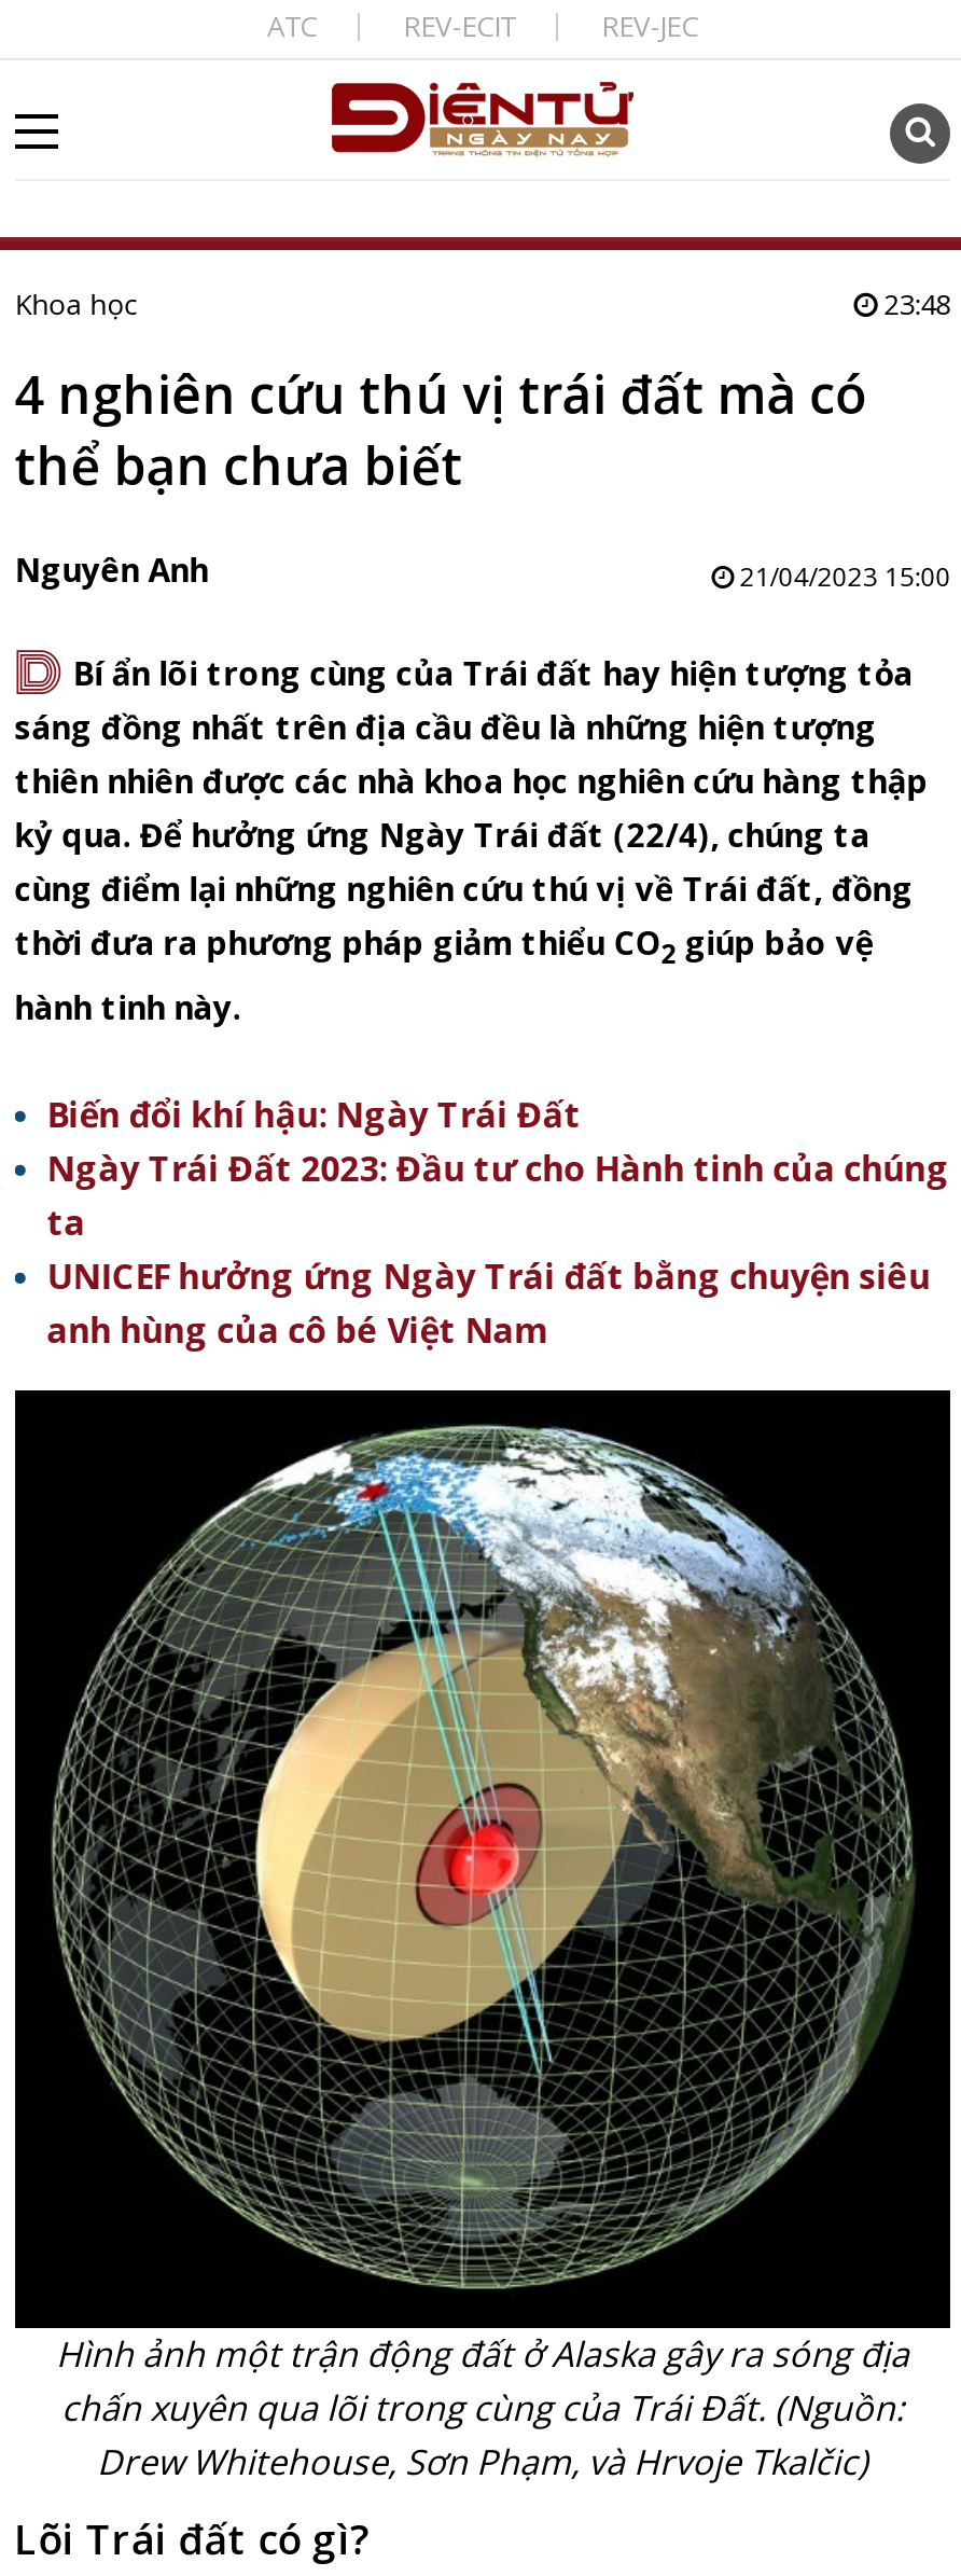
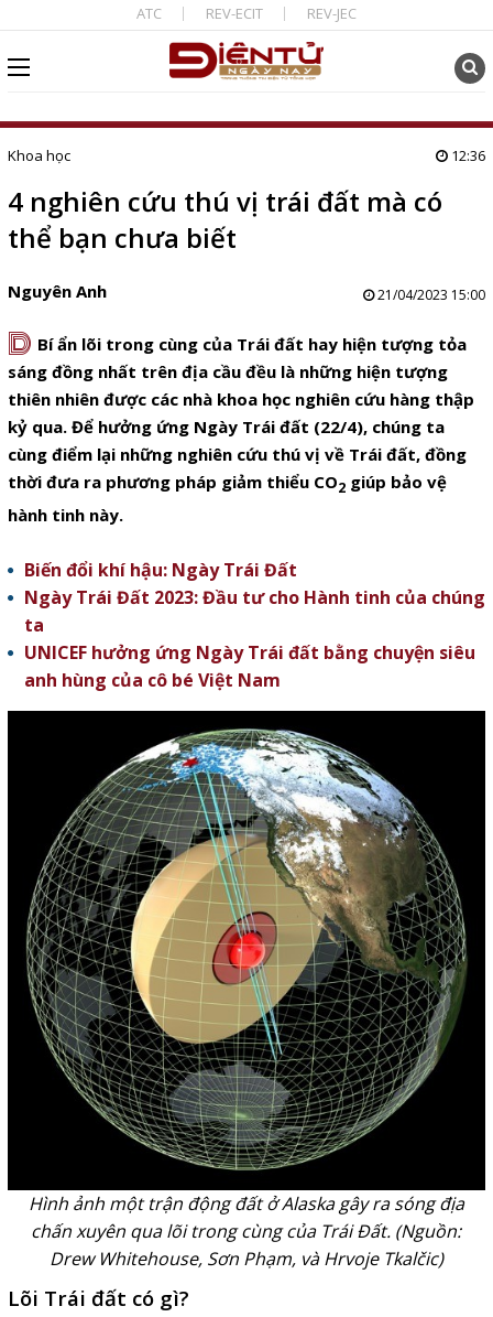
- 23:48
+ 12:36
